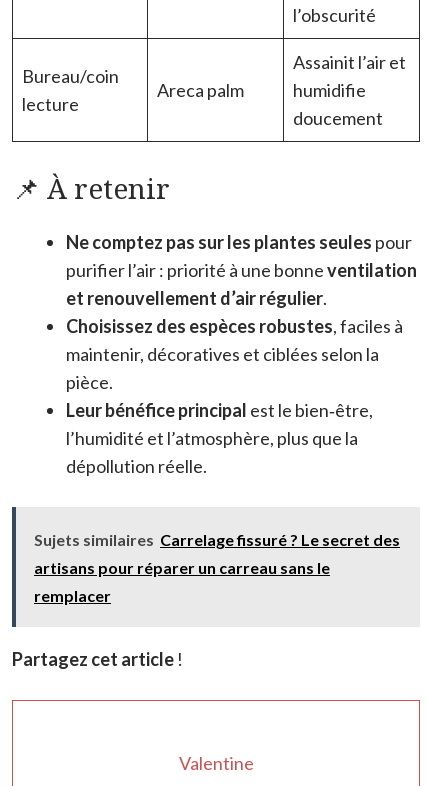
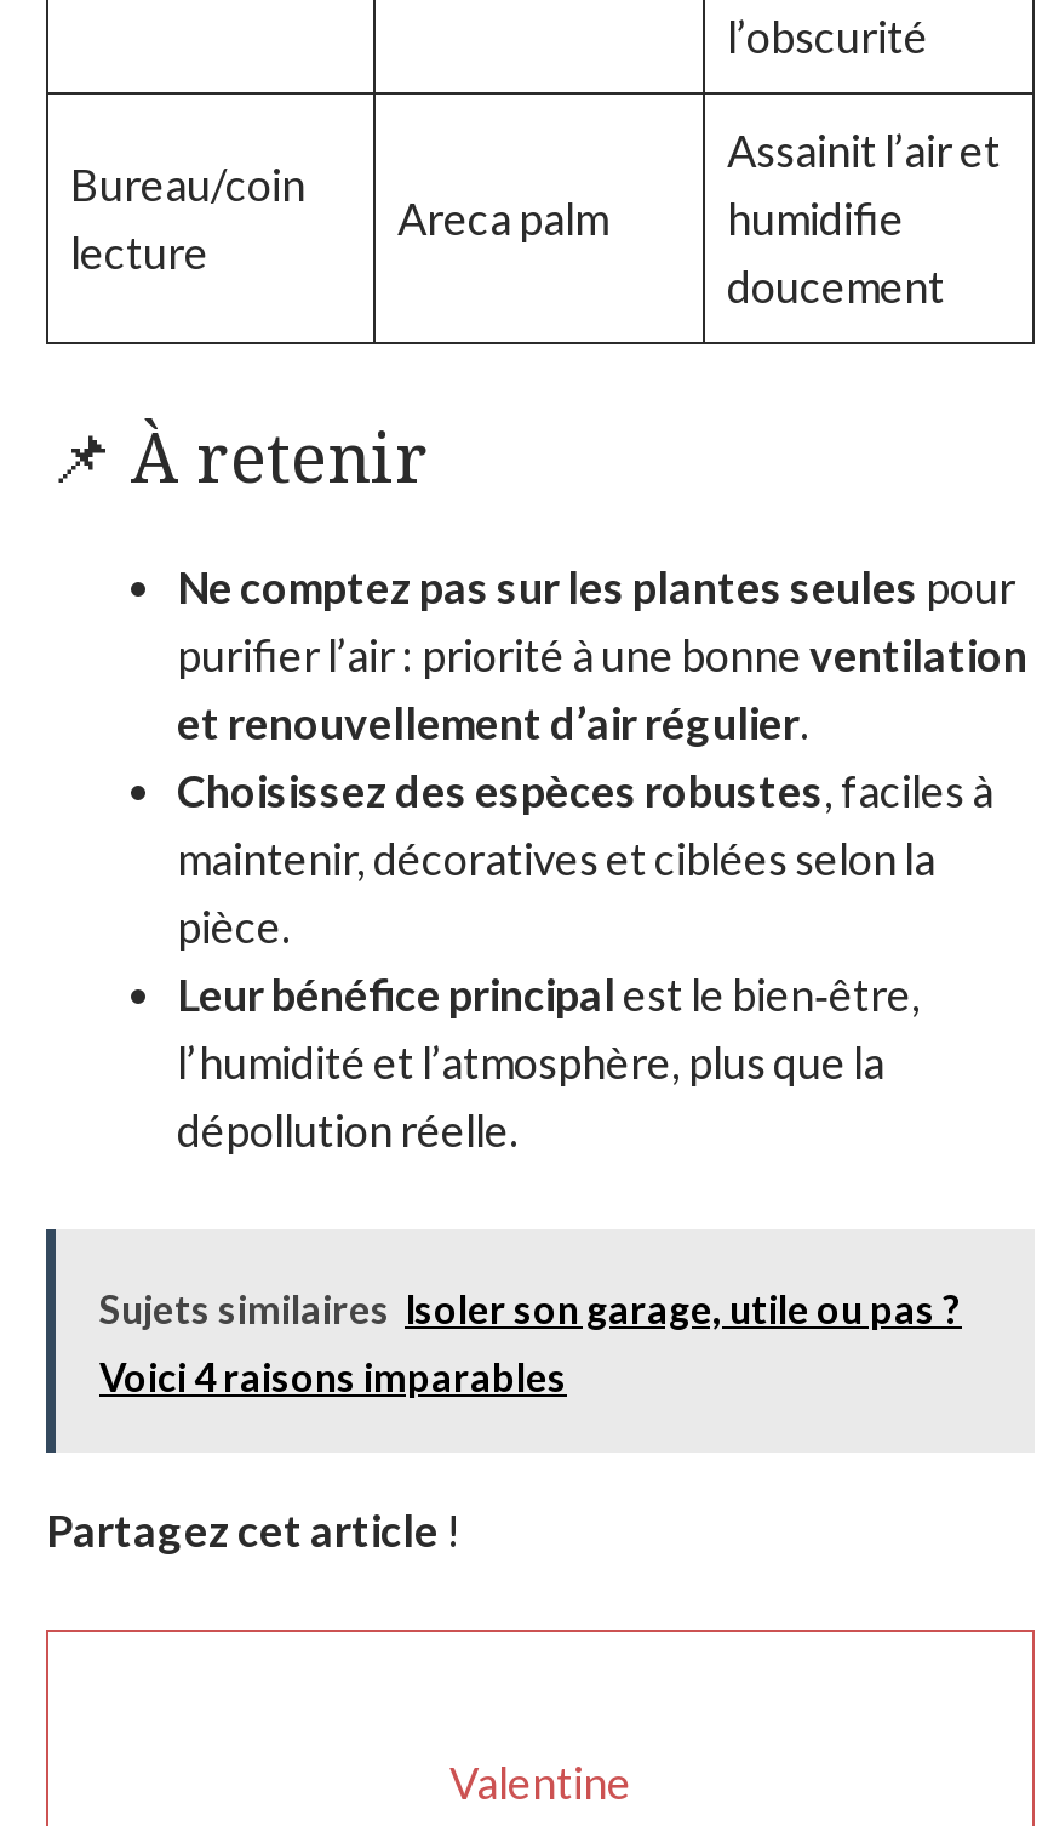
- Sujets similaires Carrelage fissuré ? Le secret des
- artisans pour réparer un carreau sans le
- remplacer
+ Sujets similaires Isoler son garage, utile ou pas ?
+ Voici 4 raisons imparables
